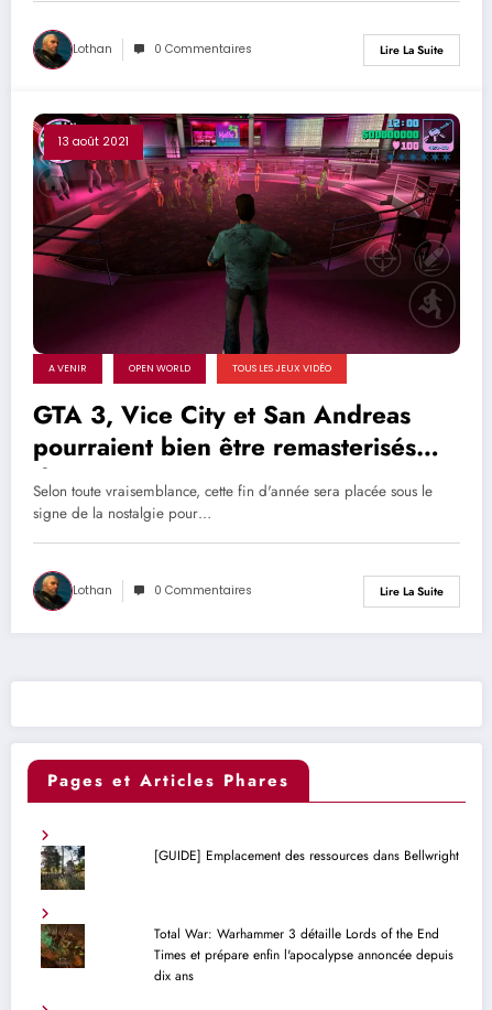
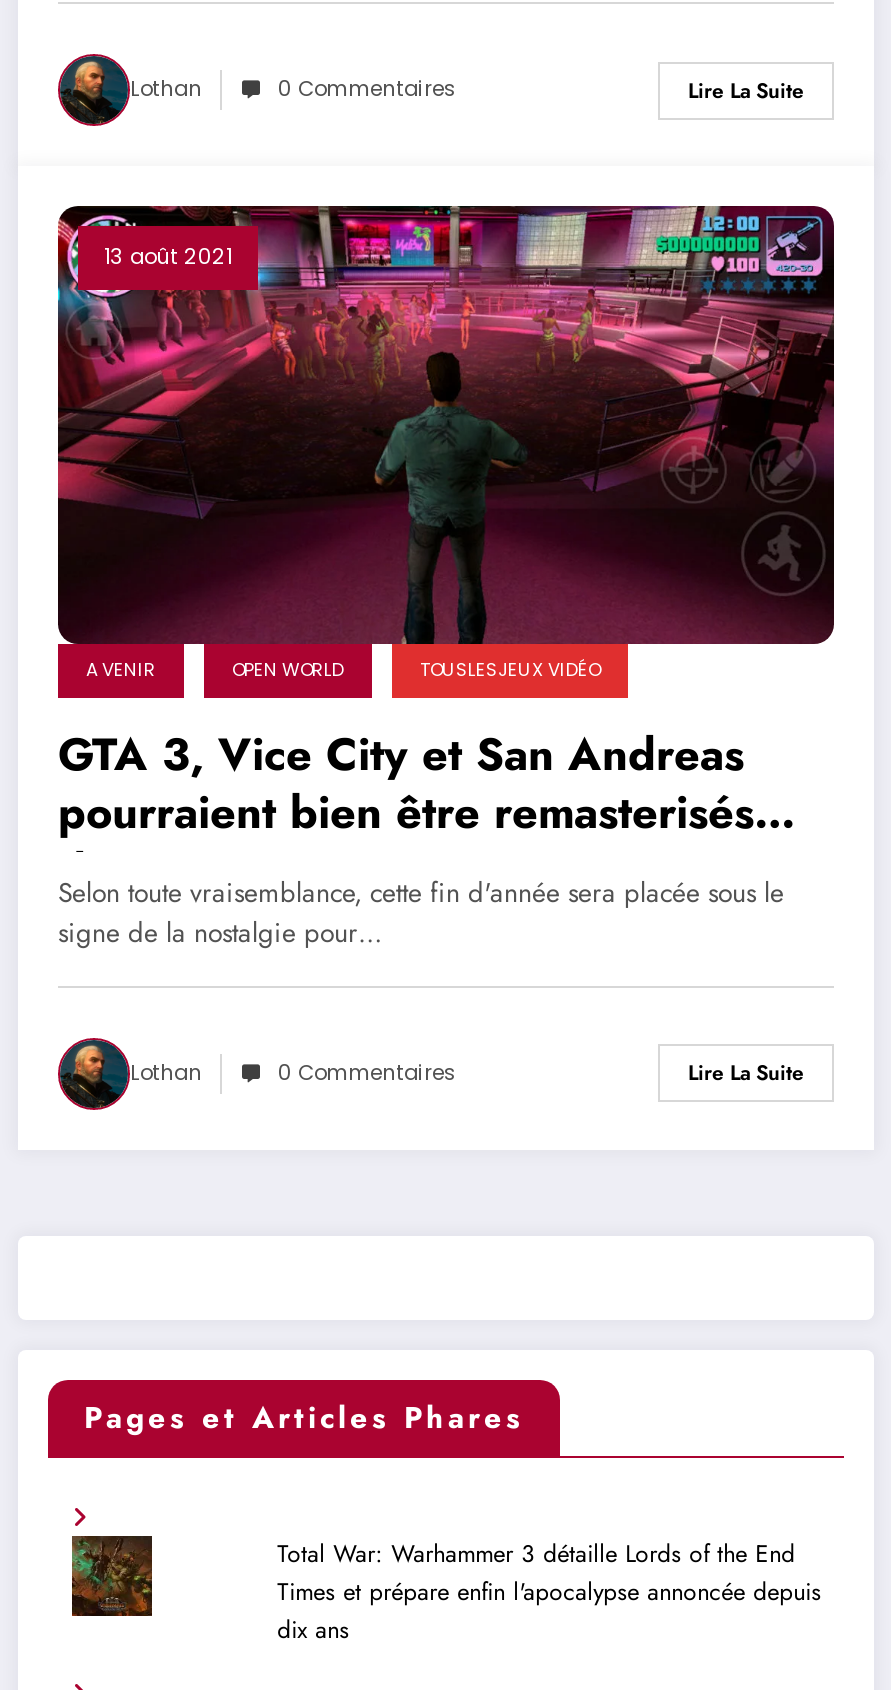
- [image]

- [GUIDE] Emplacement des ressources dans Bellwright
